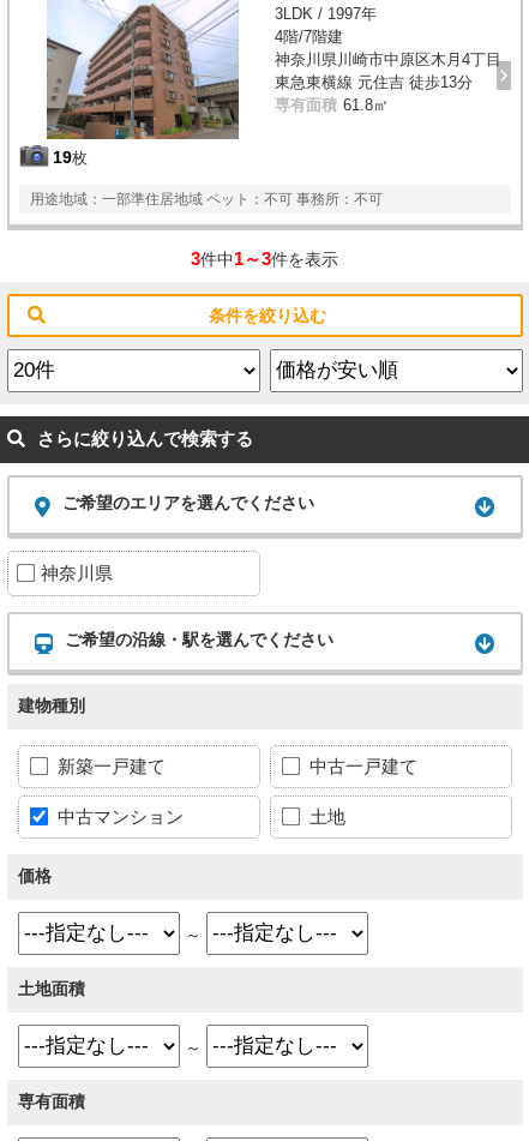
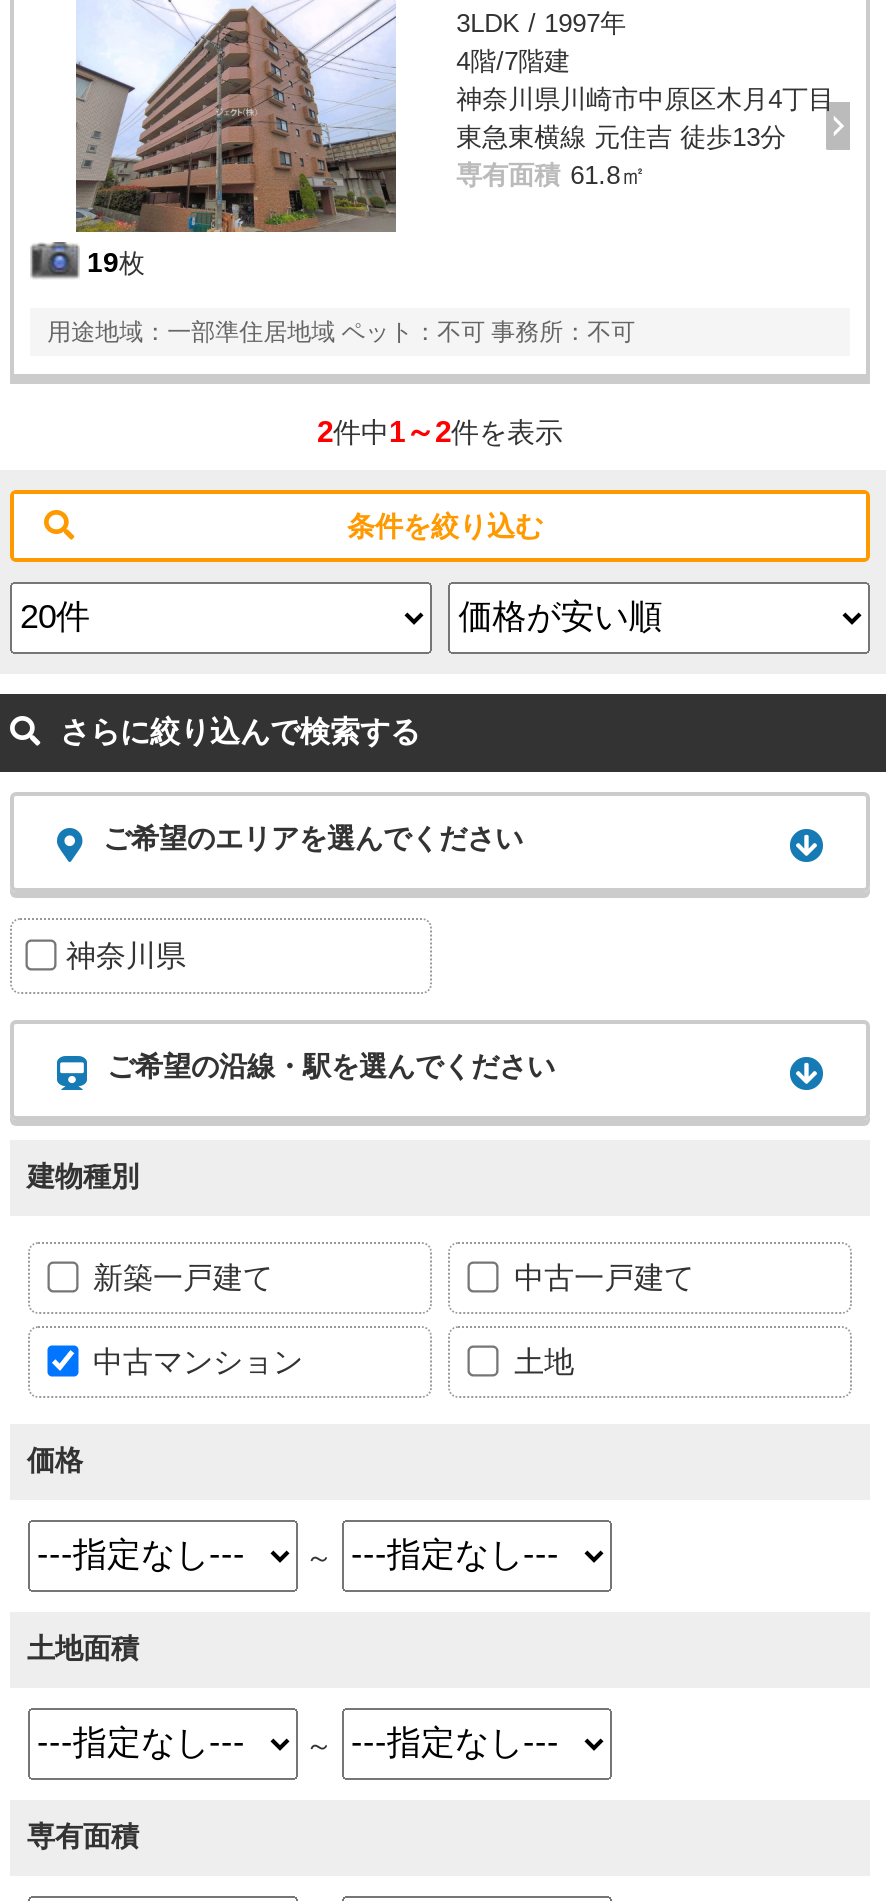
- 3件中1～3件を表示
+ 2件中1～2件を表示
